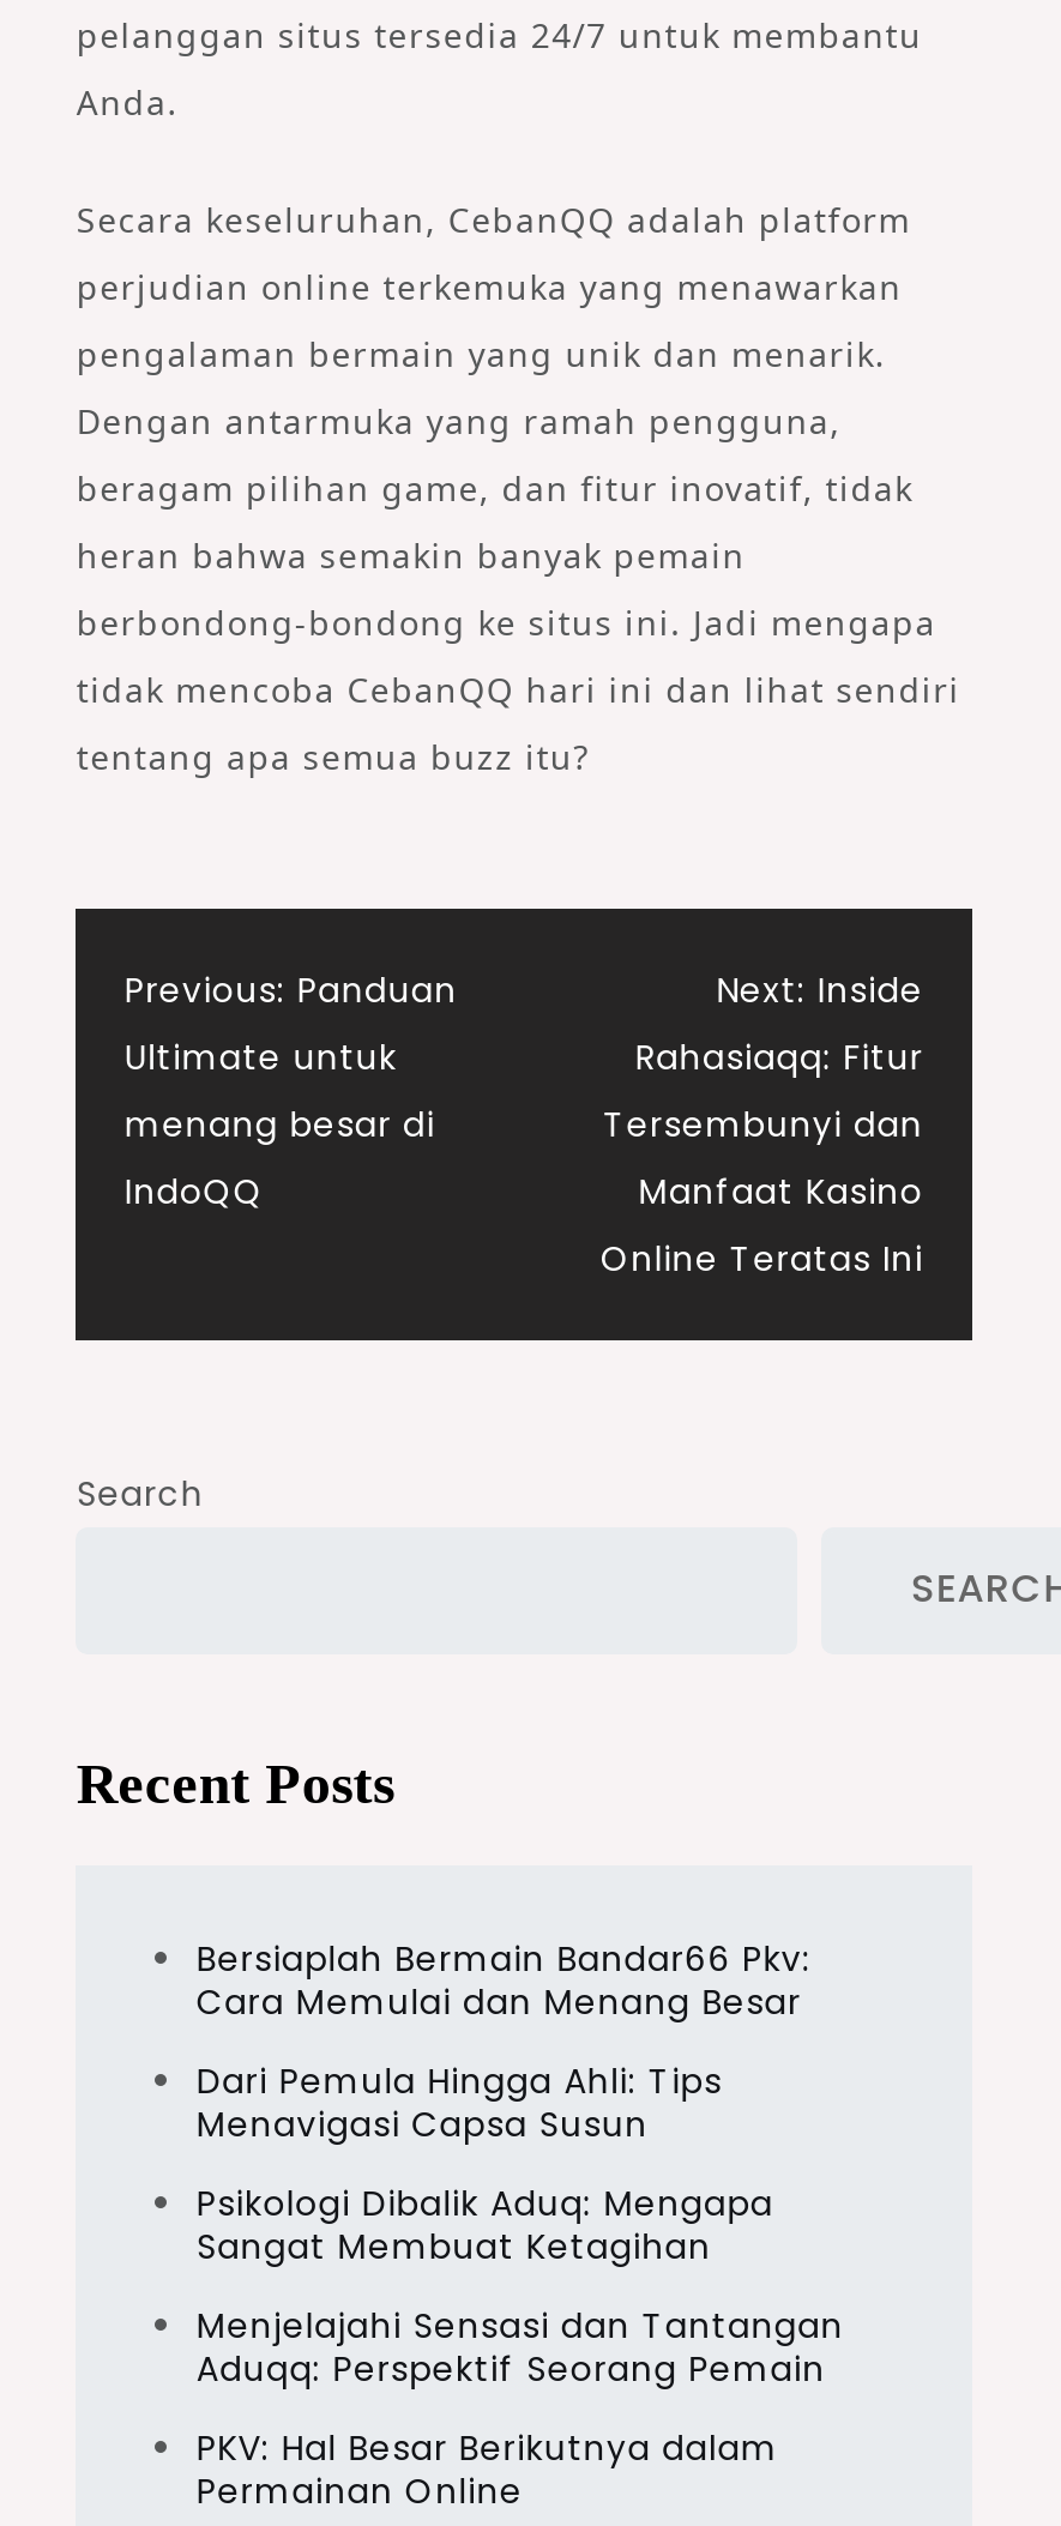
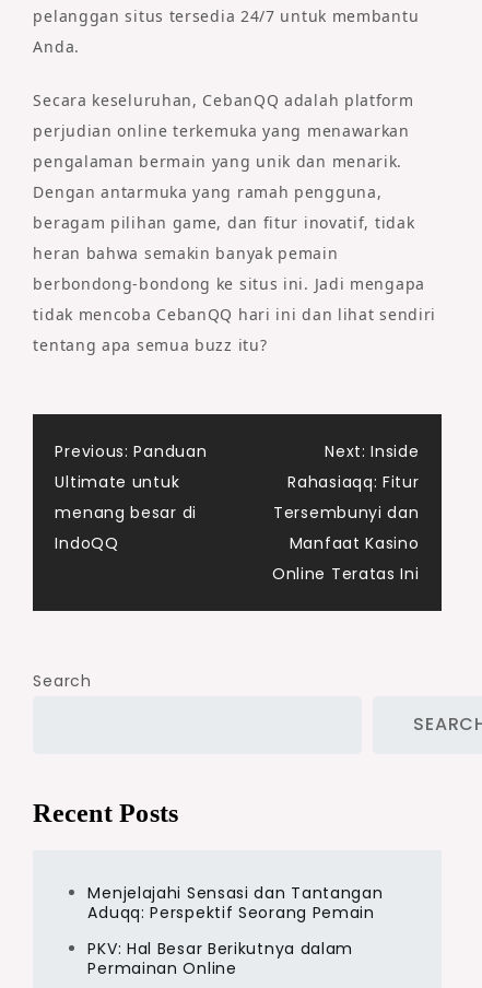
- Bersiaplah Bermain Bandar66 Pkv:
- Cara Memulai dan Menang Besar
- Dari Pemula Hingga Ahli: Tips
- Menavigasi Capsa Susun
- Psikologi Dibalik Aduq: Mengapa
- Sangat Membuat Ketagihan
